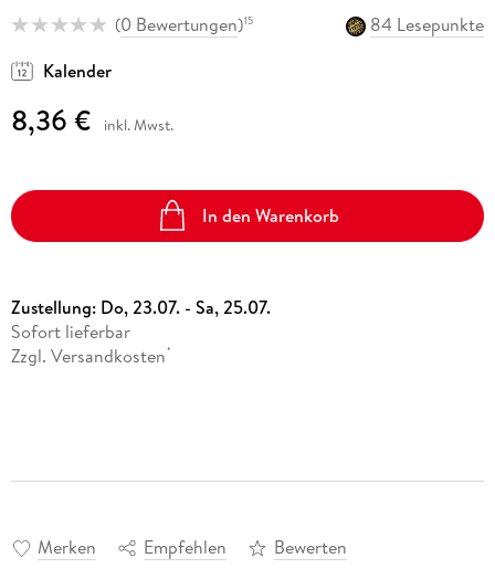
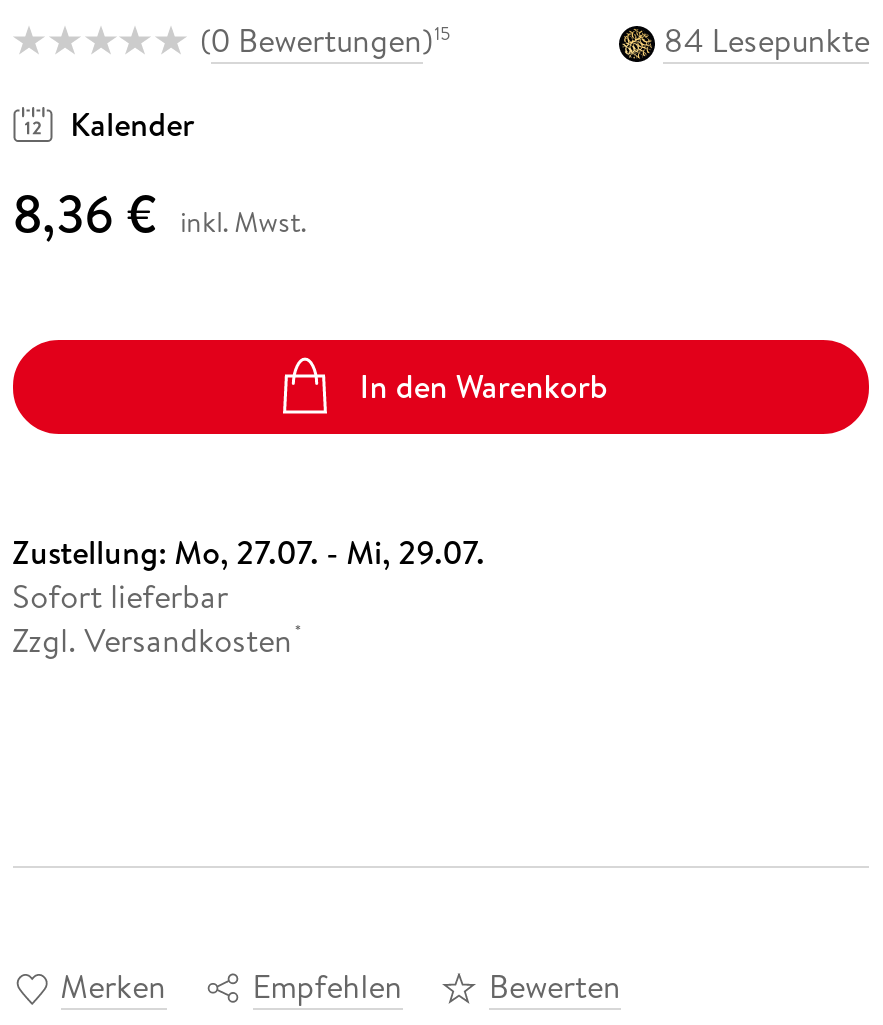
- Zustellung: Do, 23.07. - Sa, 25.07.
+ Zustellung: Mo, 27.07. - Mi, 29.07.
